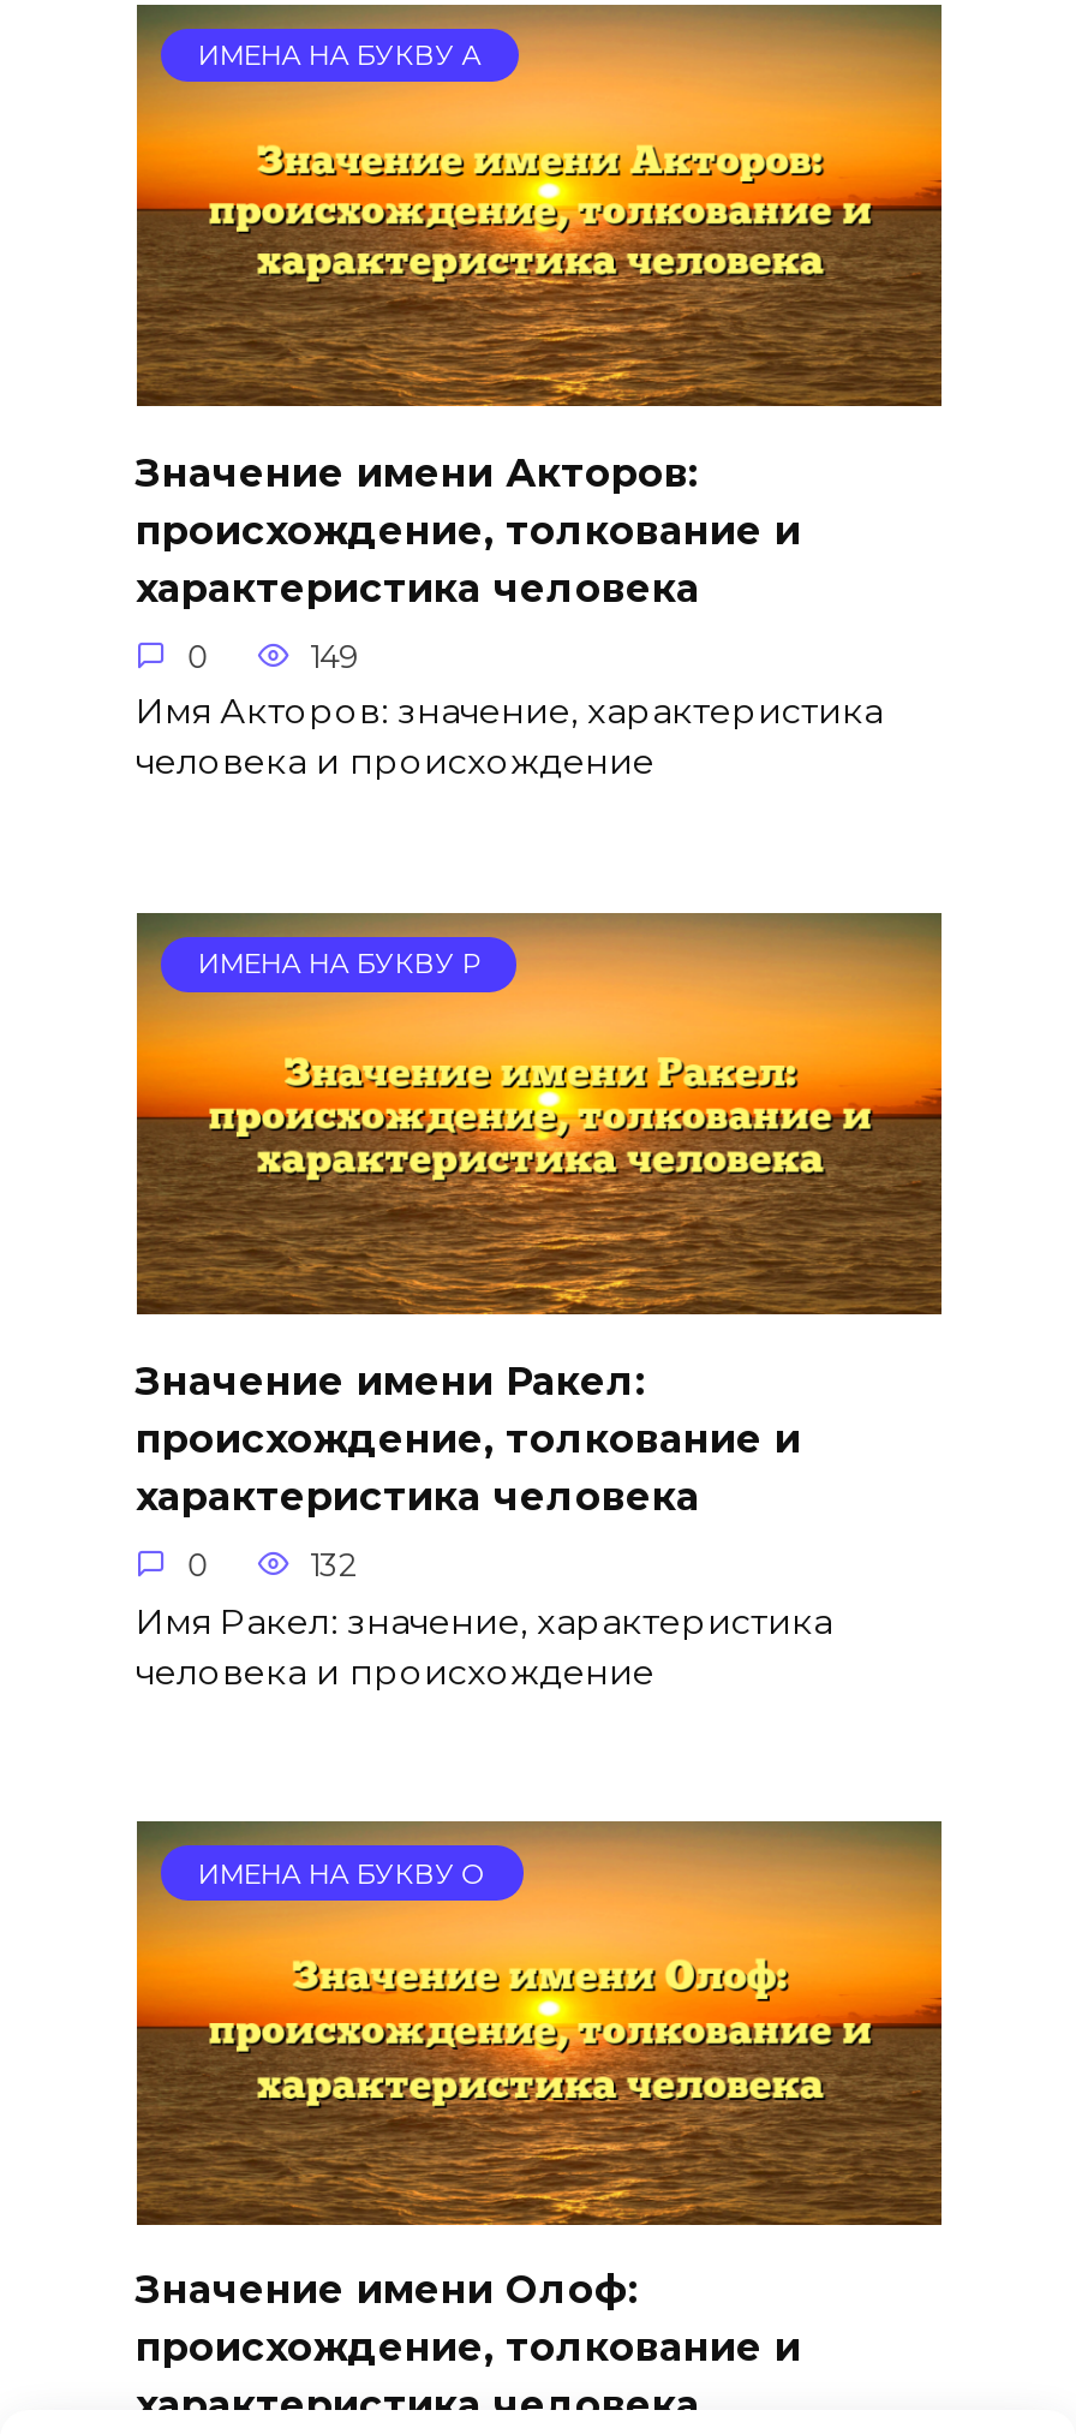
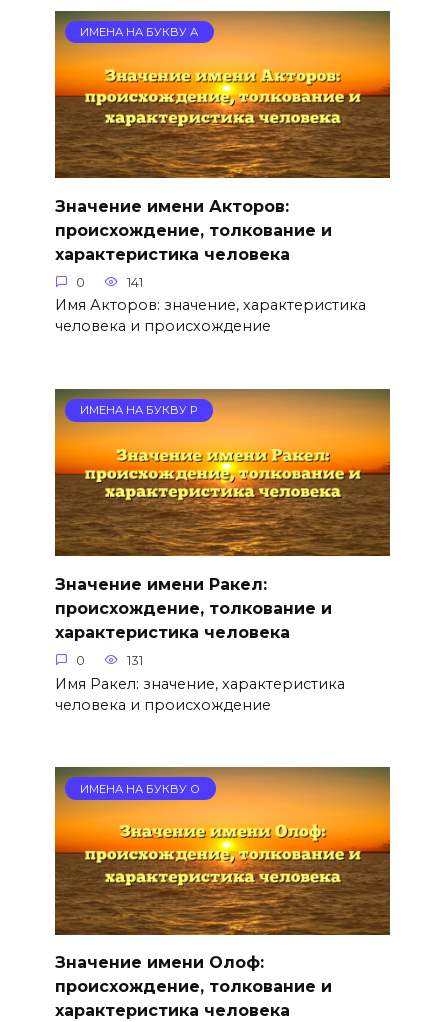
- 149
+ 141

- 132
+ 131
